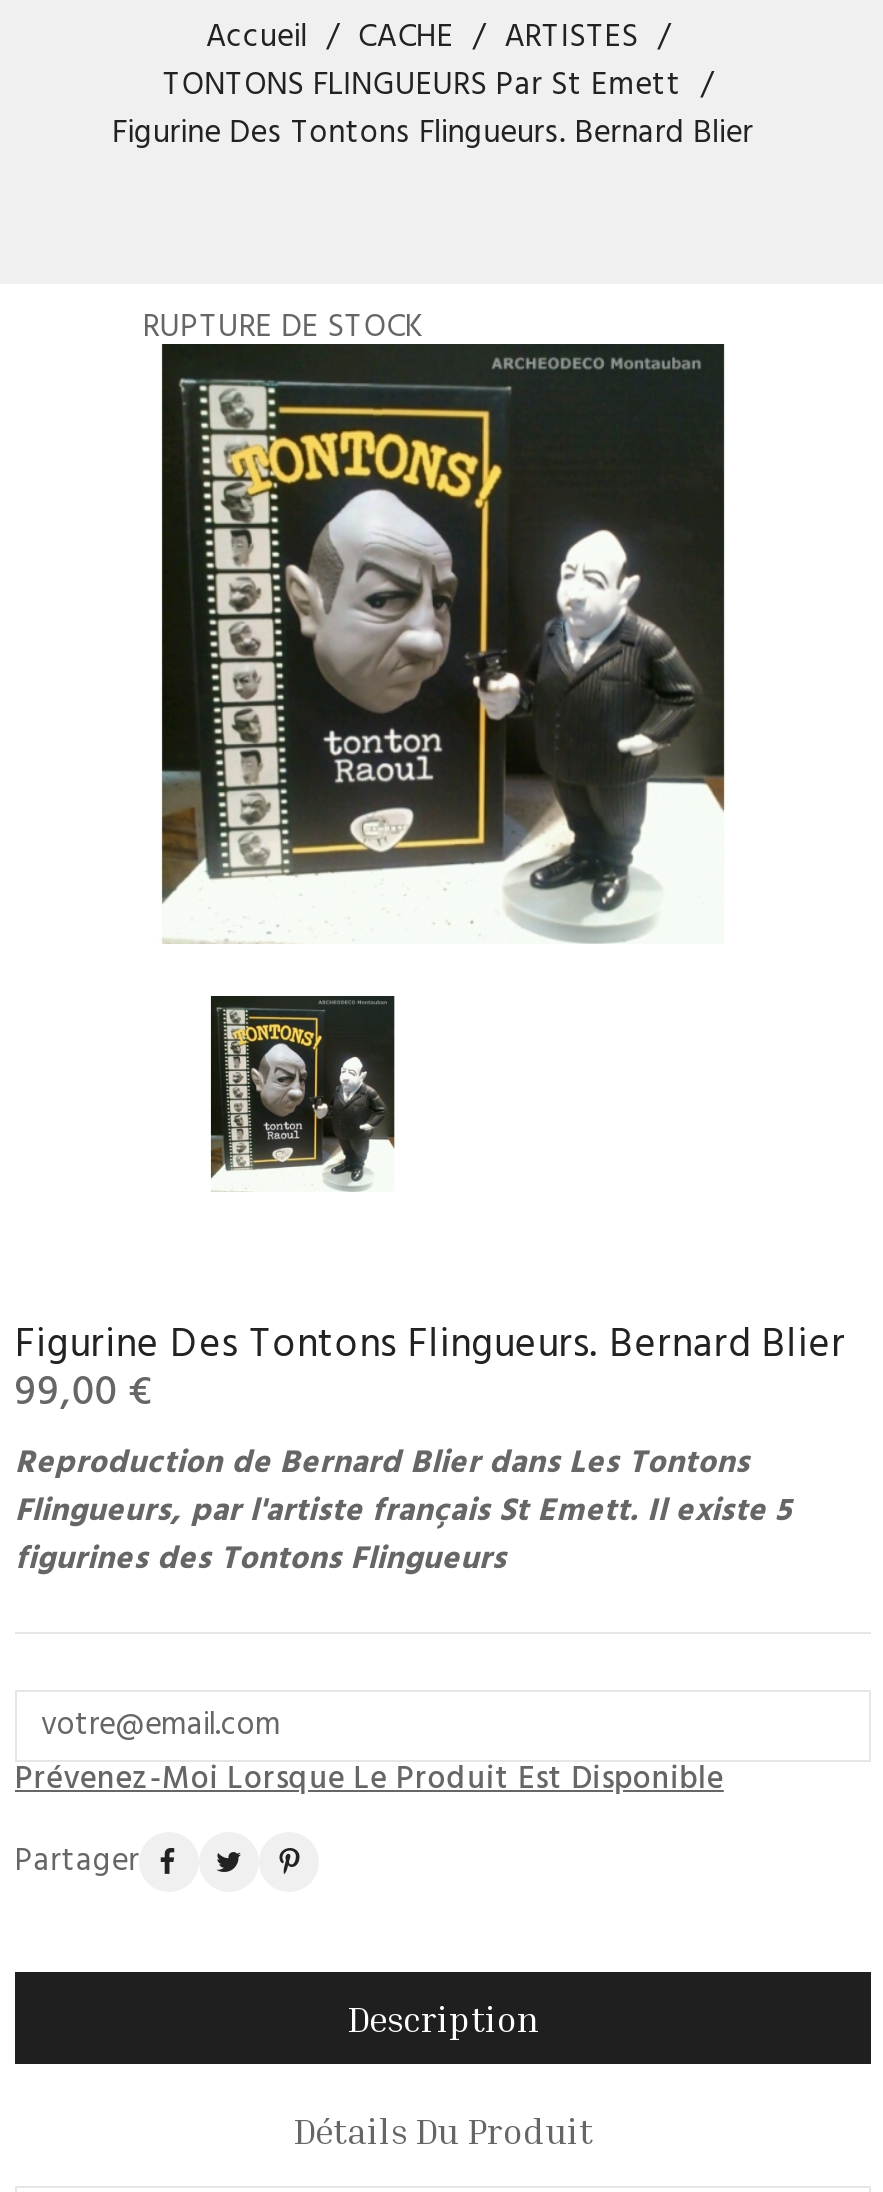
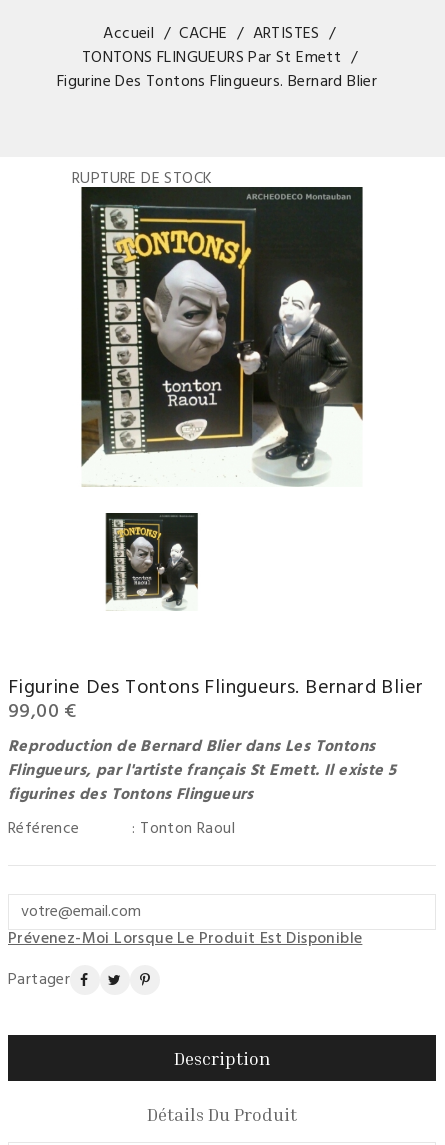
+ Référence
+ : Tonton Raoul
